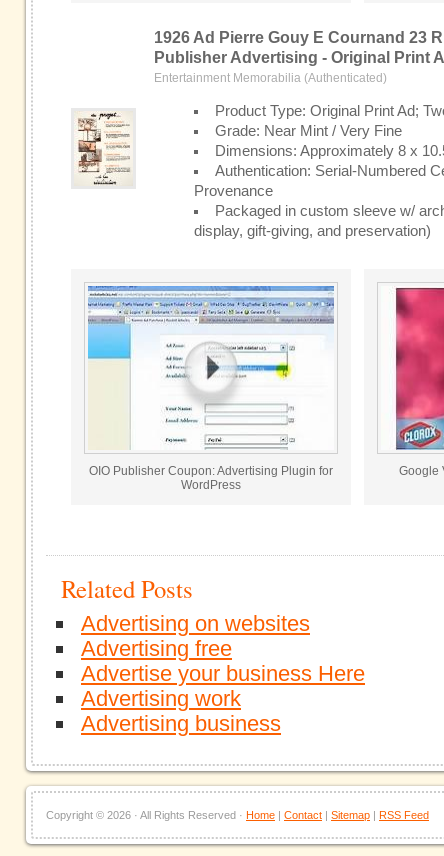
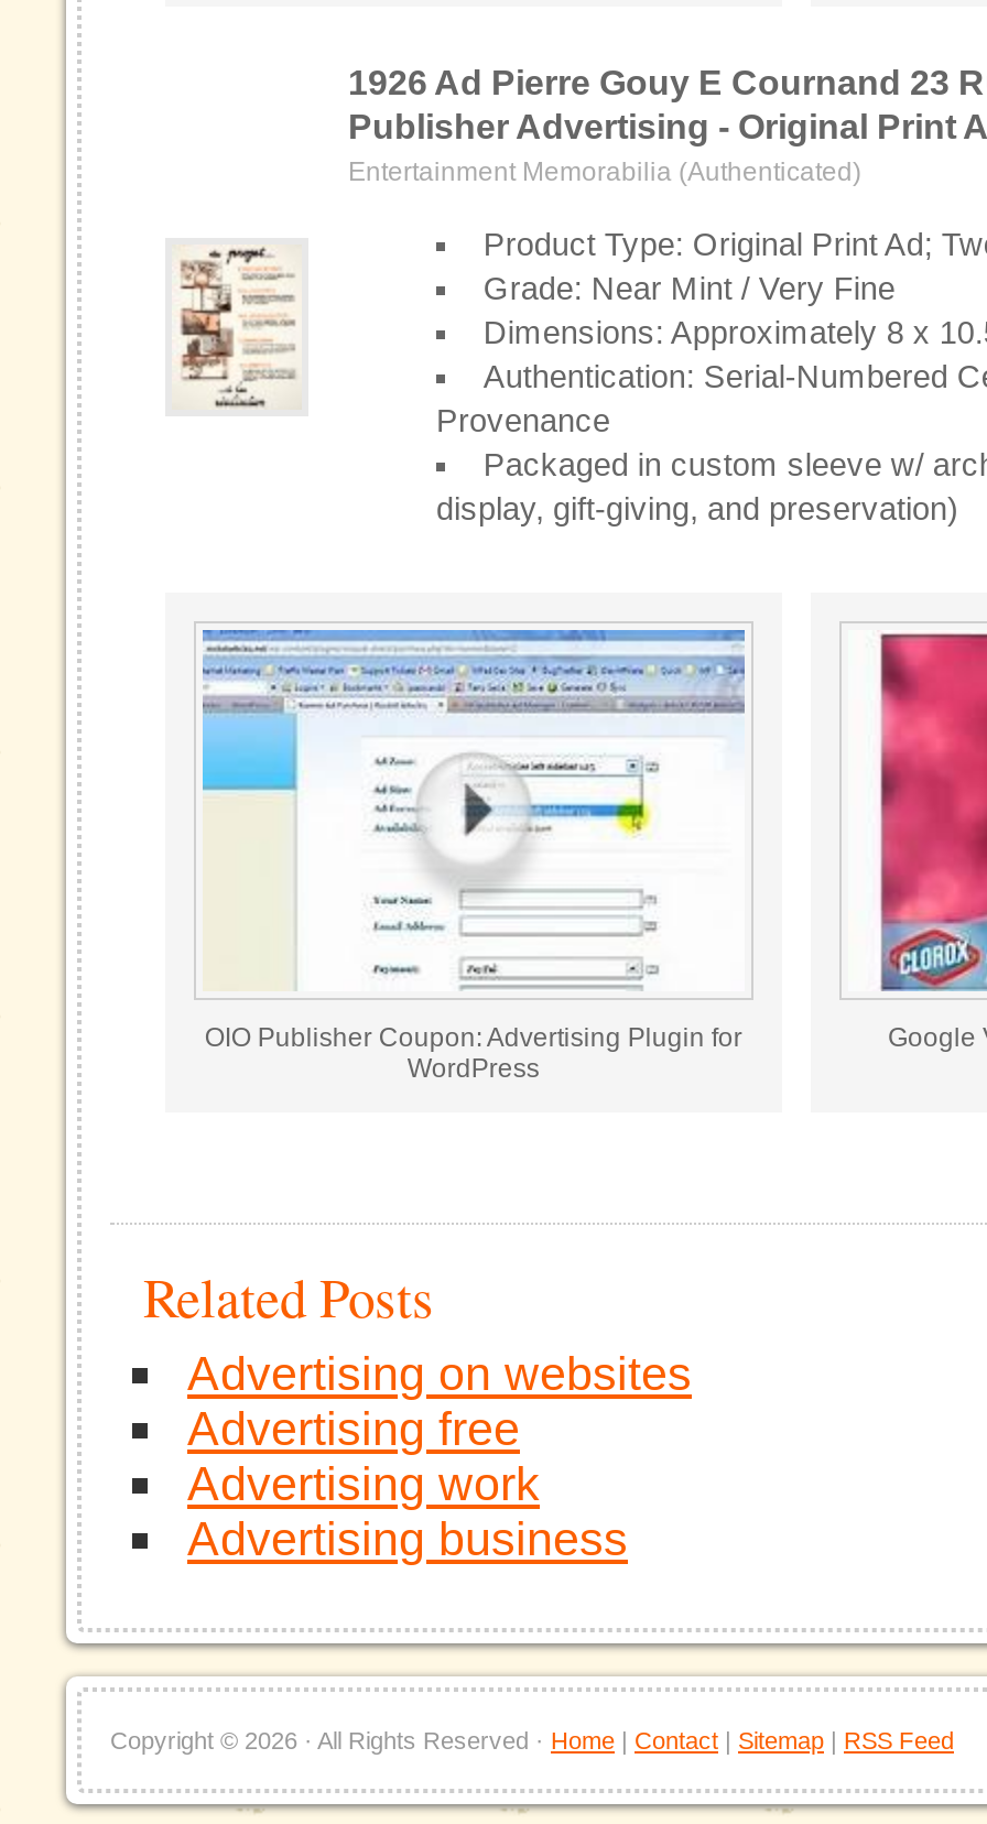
- Advertise your business Here
